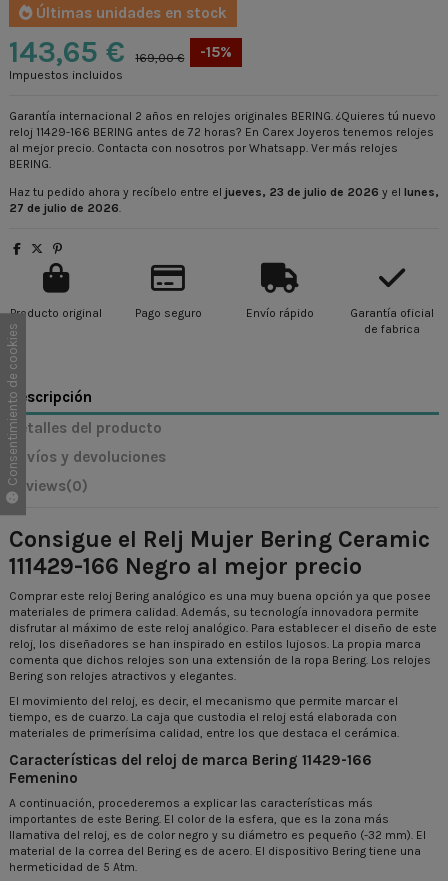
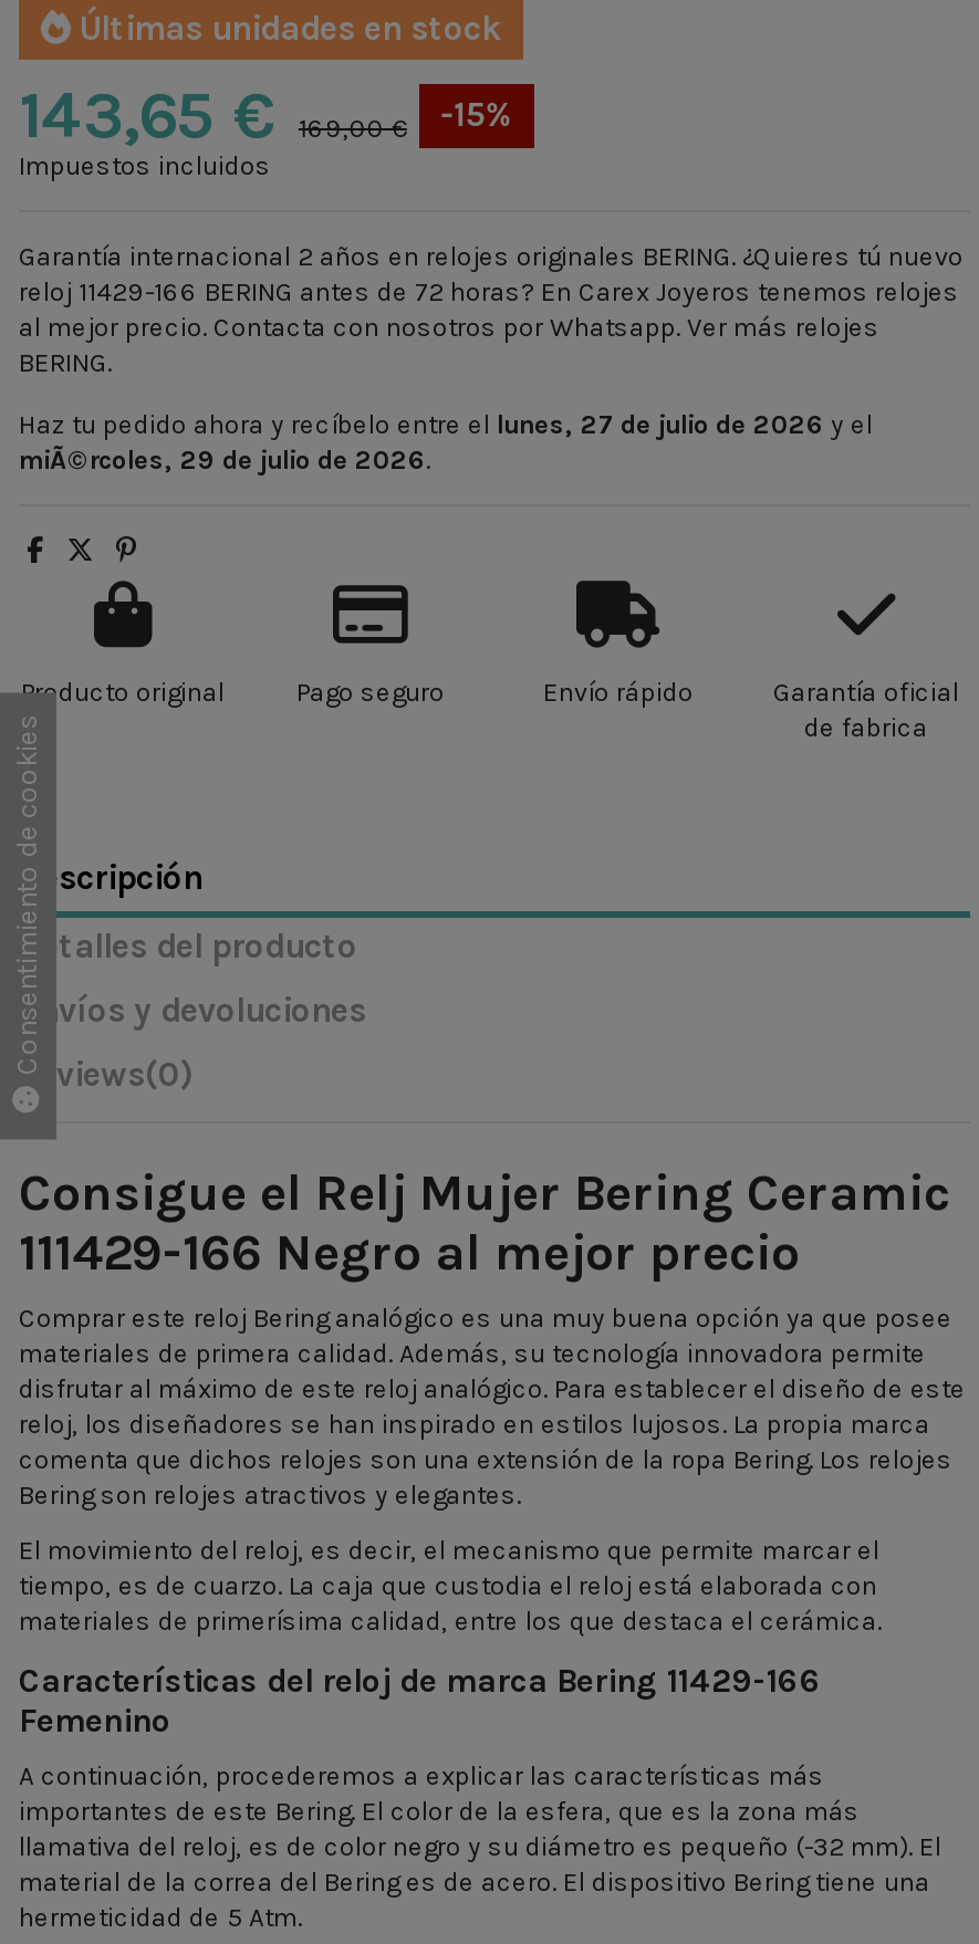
- Haz tu pedido ahora y recíbelo entre el jueves, 23 de julio de 2026 y el lunes,
- 27 de julio de 2026
+ Haz tu pedido ahora y recíbelo entre el lunes, 27 de julio de 2026 y el
+ miÃ©rcoles, 29 de julio de 2026
